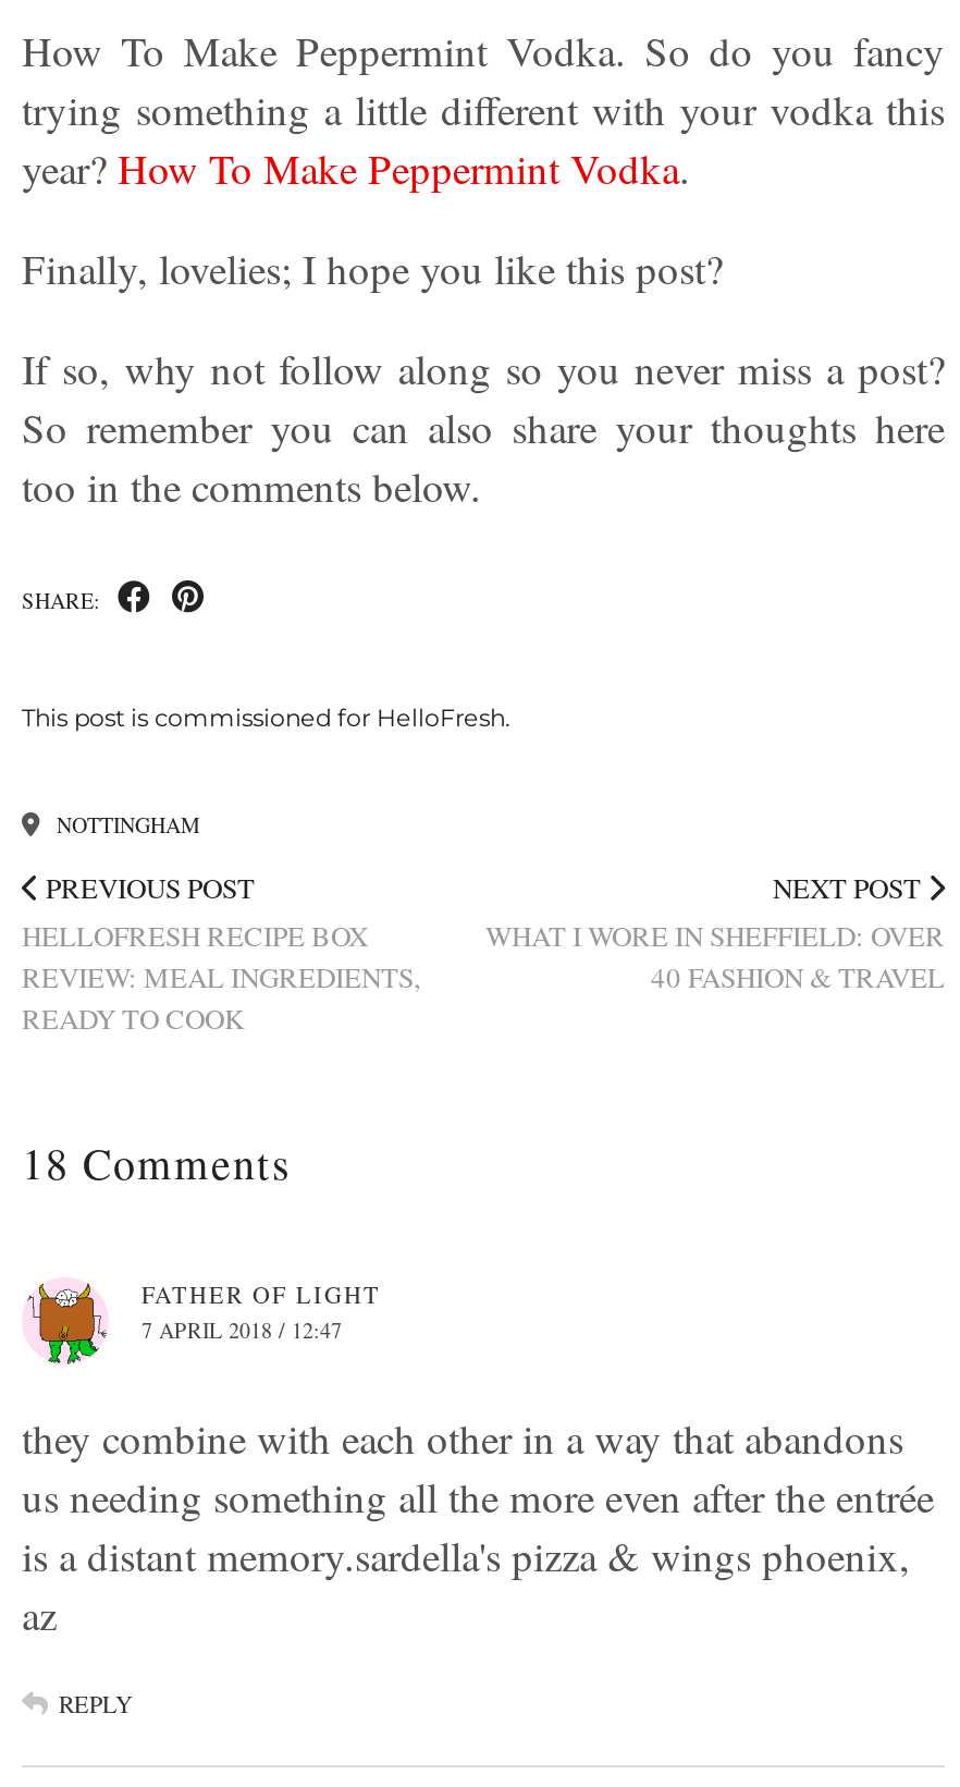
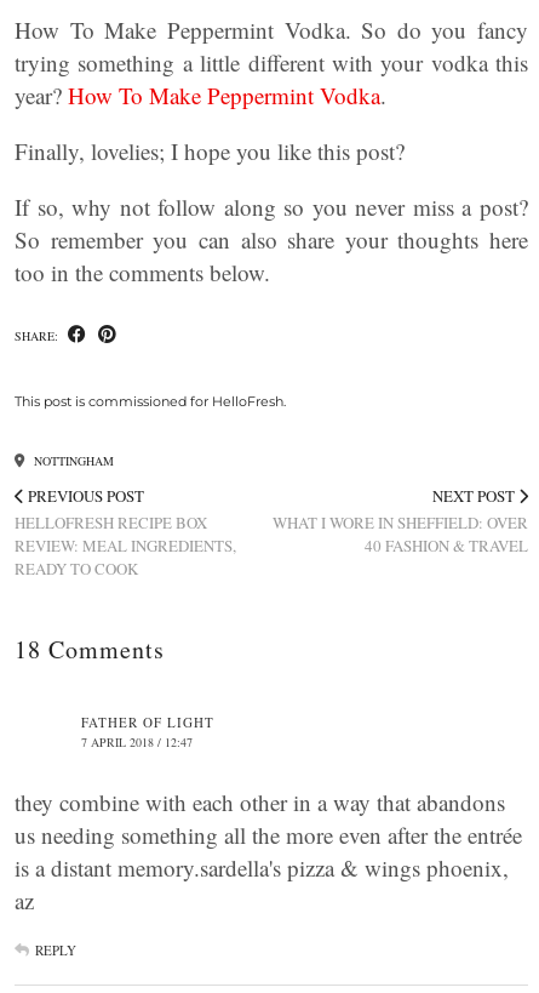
- [image]
